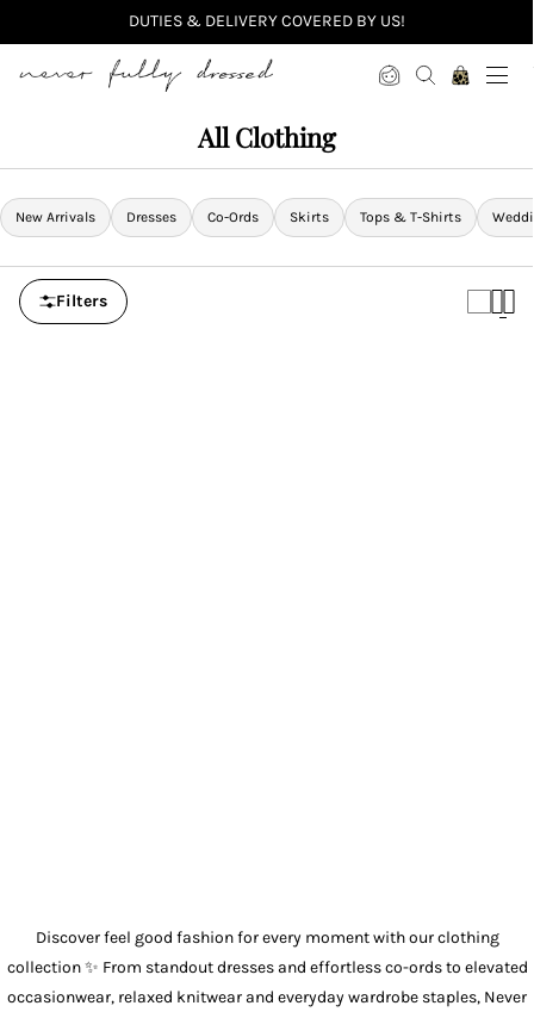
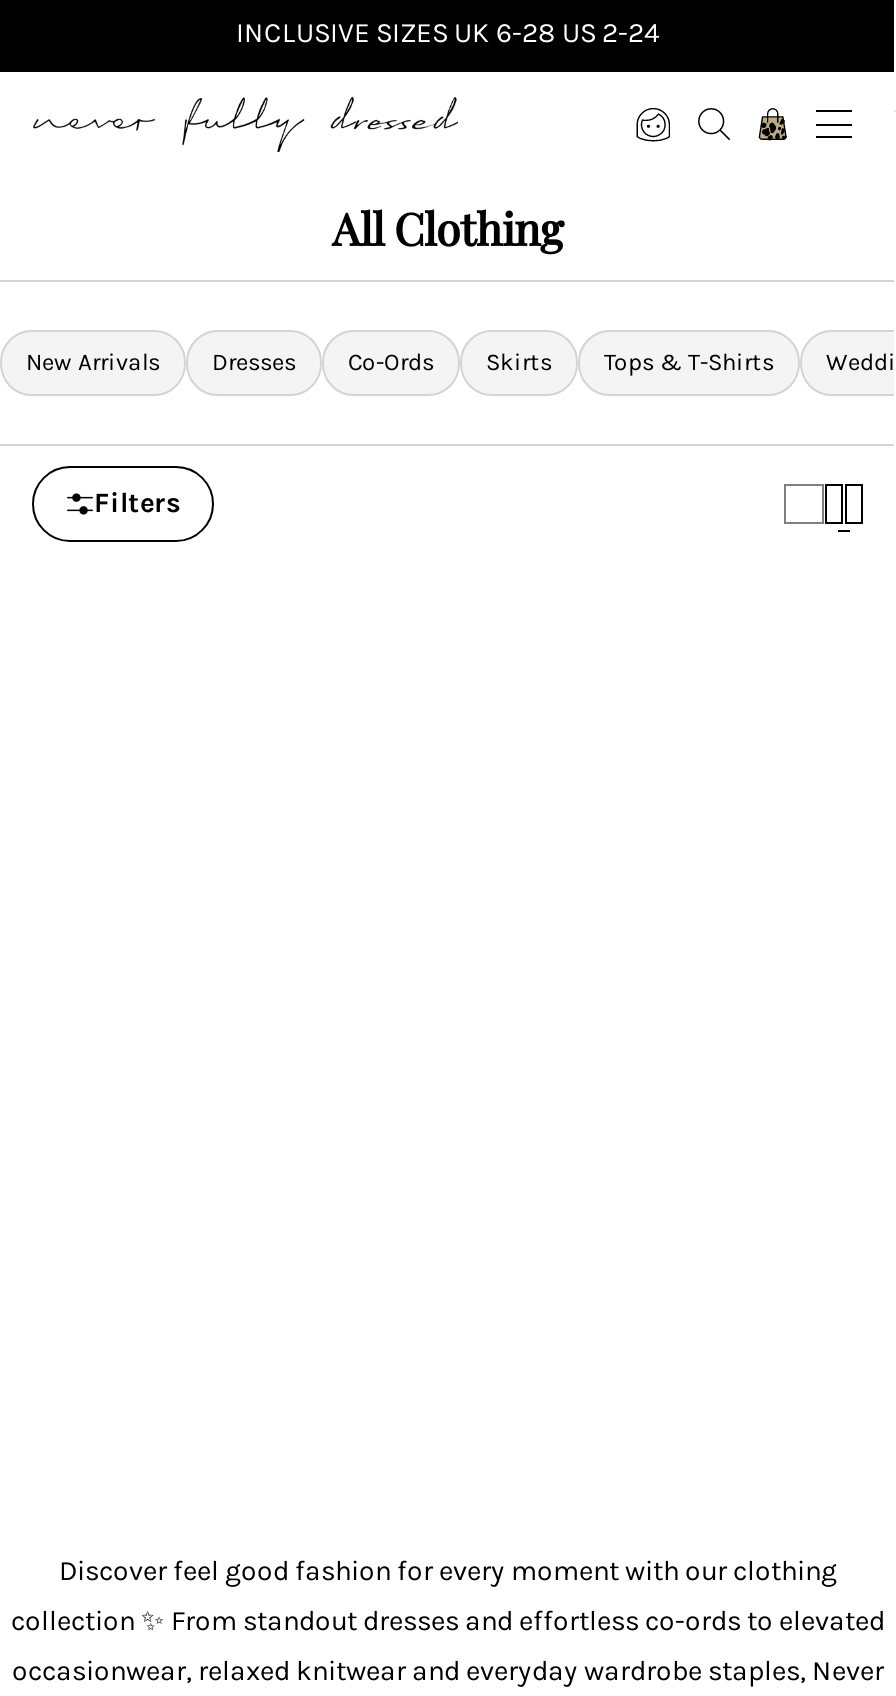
- DUTIES & DELIVERY COVERED BY US!
+ INCLUSIVE SIZES UK 6-28 US 2-24
